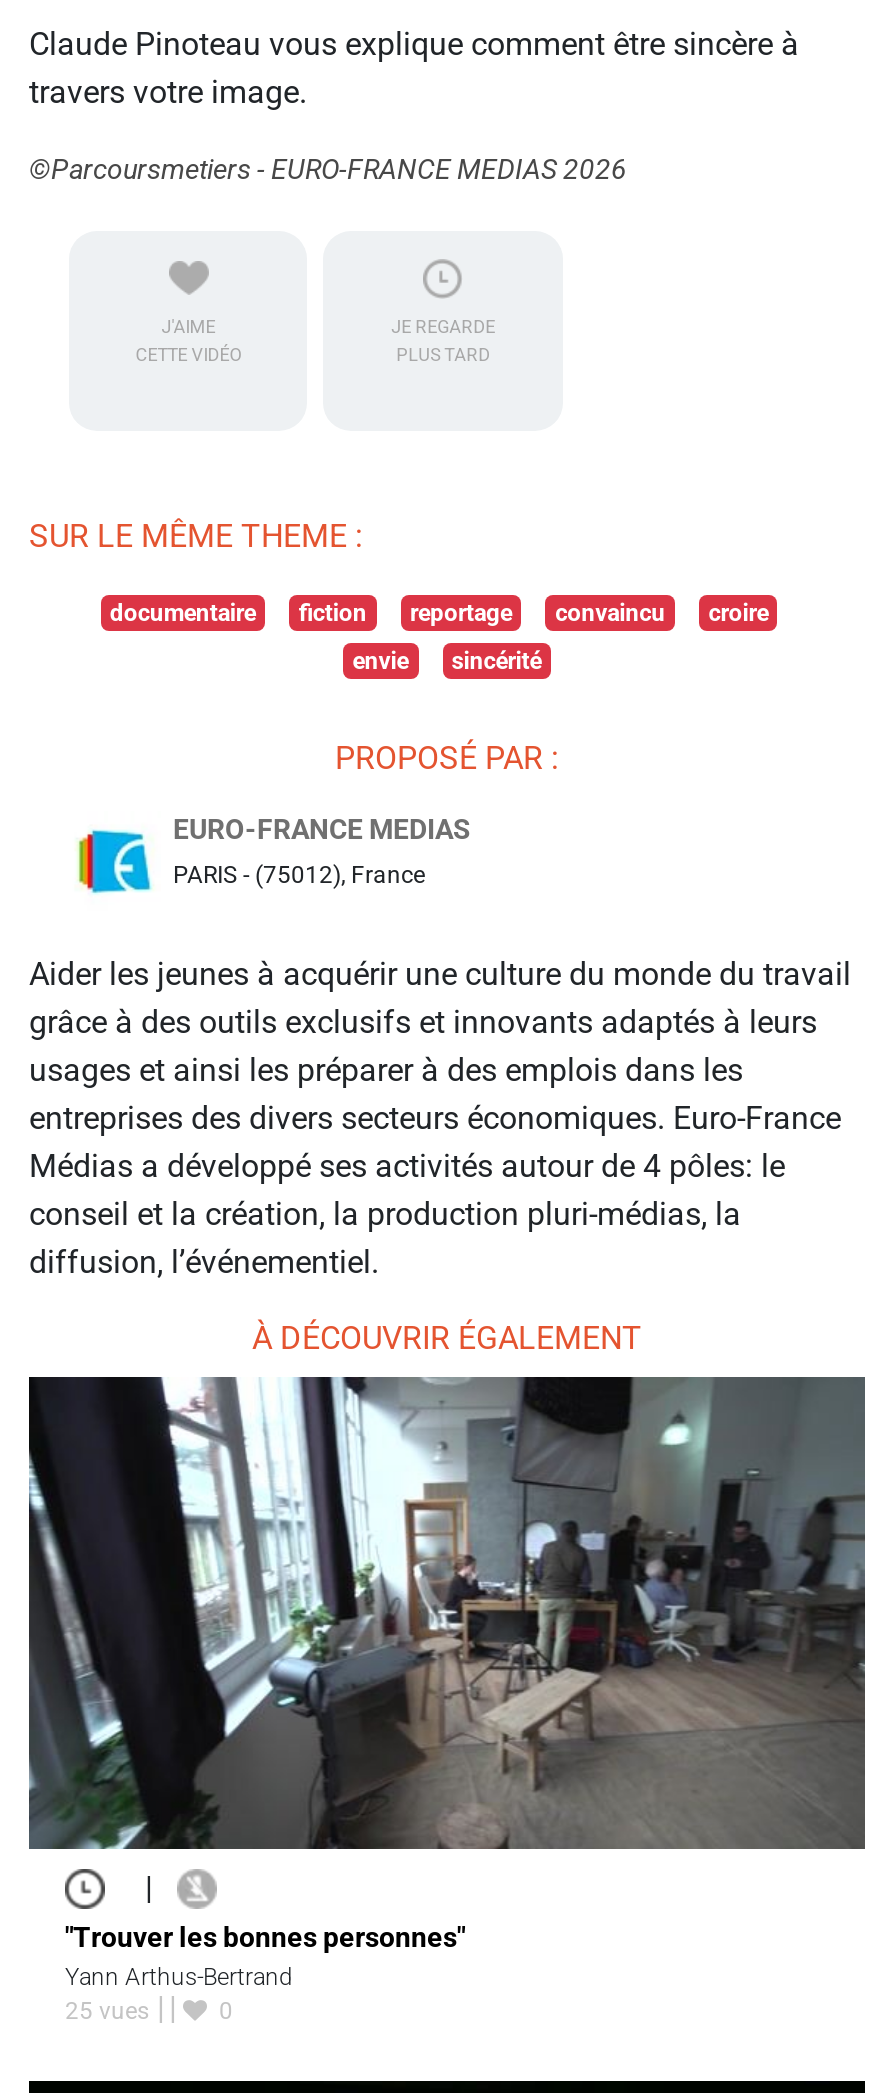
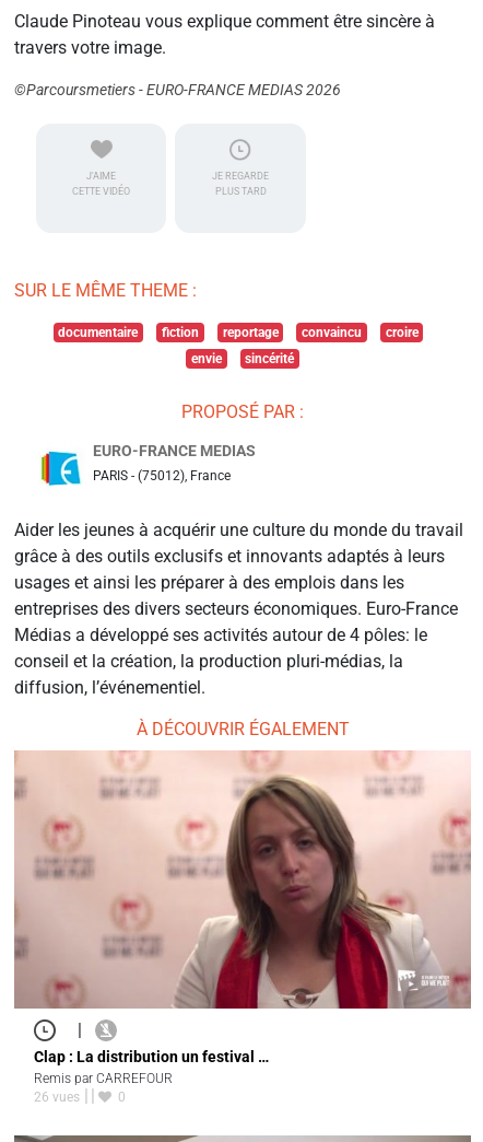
- [image]
- "Trouver les bonnes personnes"
- Yann Arthus-Bertrand
- 25 vues
+ [image]
+ Clap : La distribution un festival …
+ Remis par CARREFOUR
+ 26 vues
